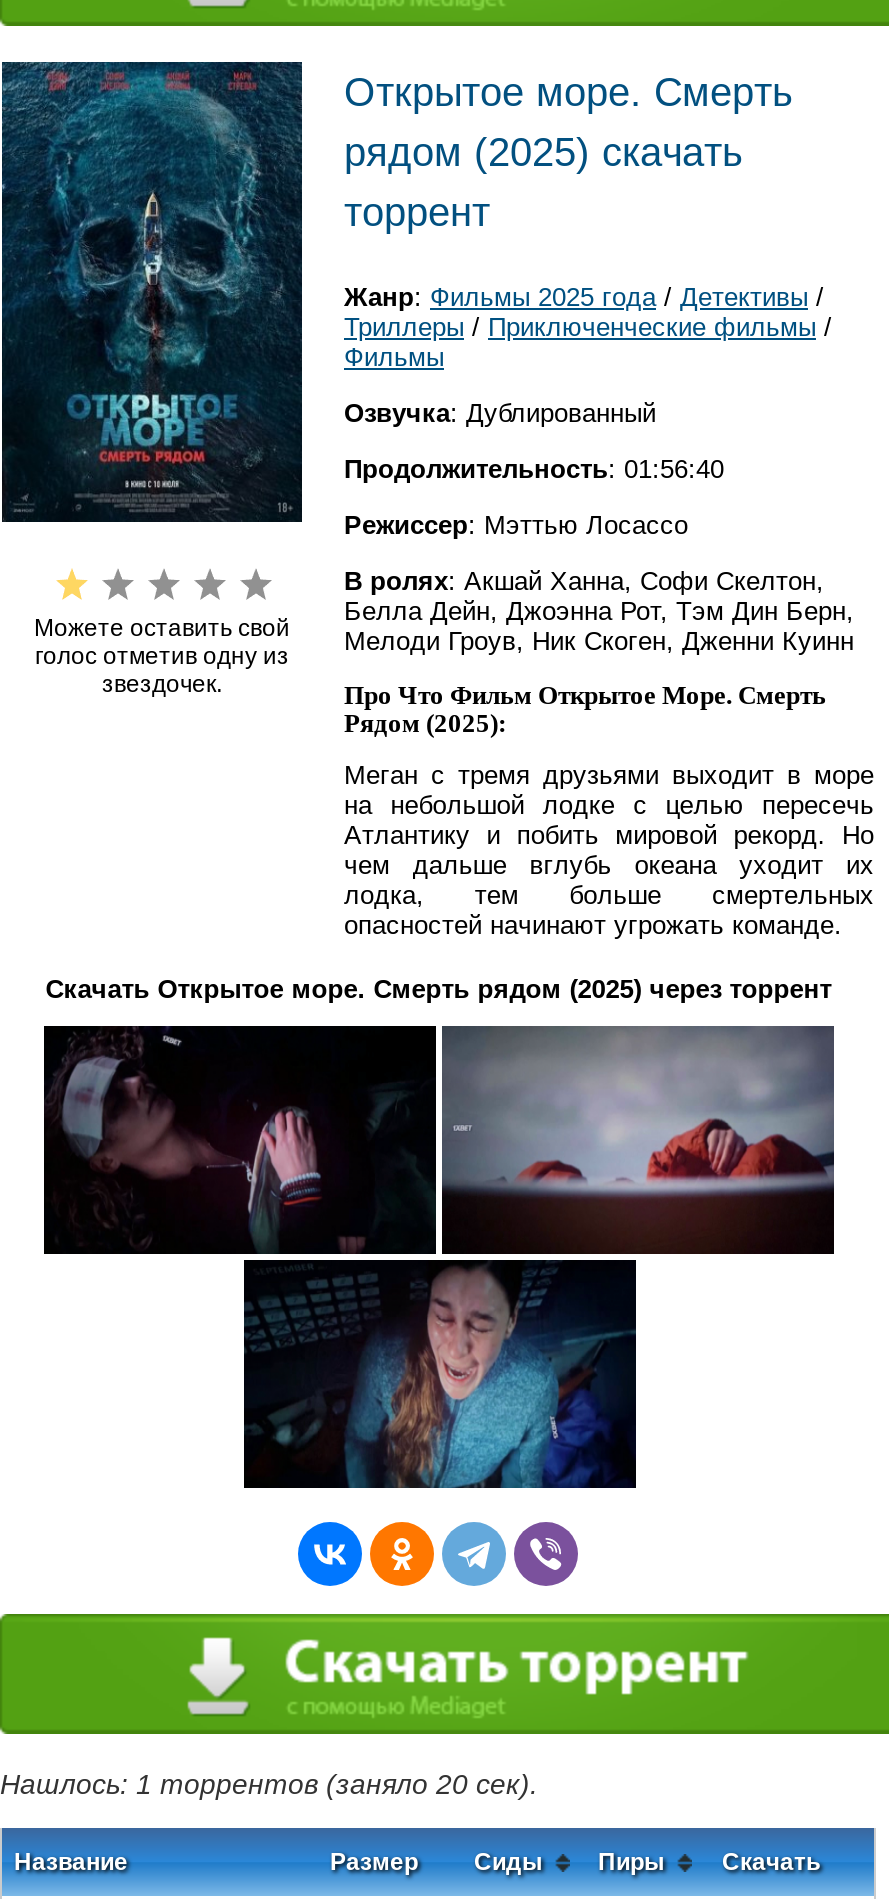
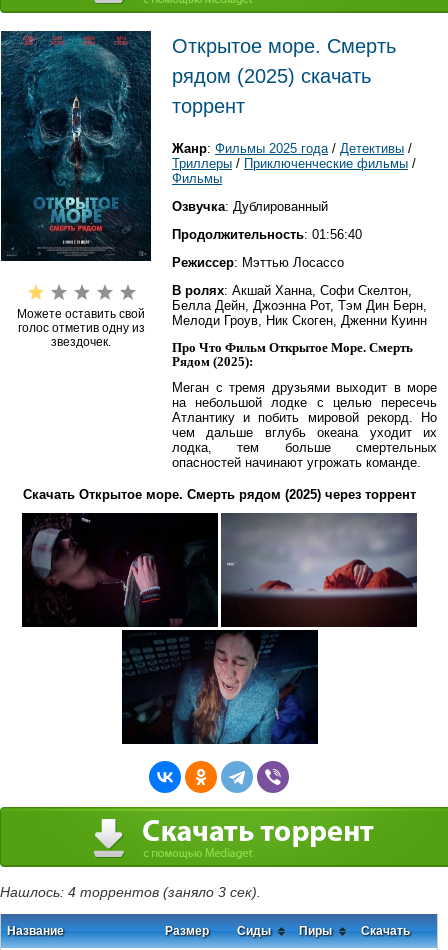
- Нашлось: 1 торрентов (заняло 20 сек).
+ Нашлось: 4 торрентов (заняло 3 сек).
